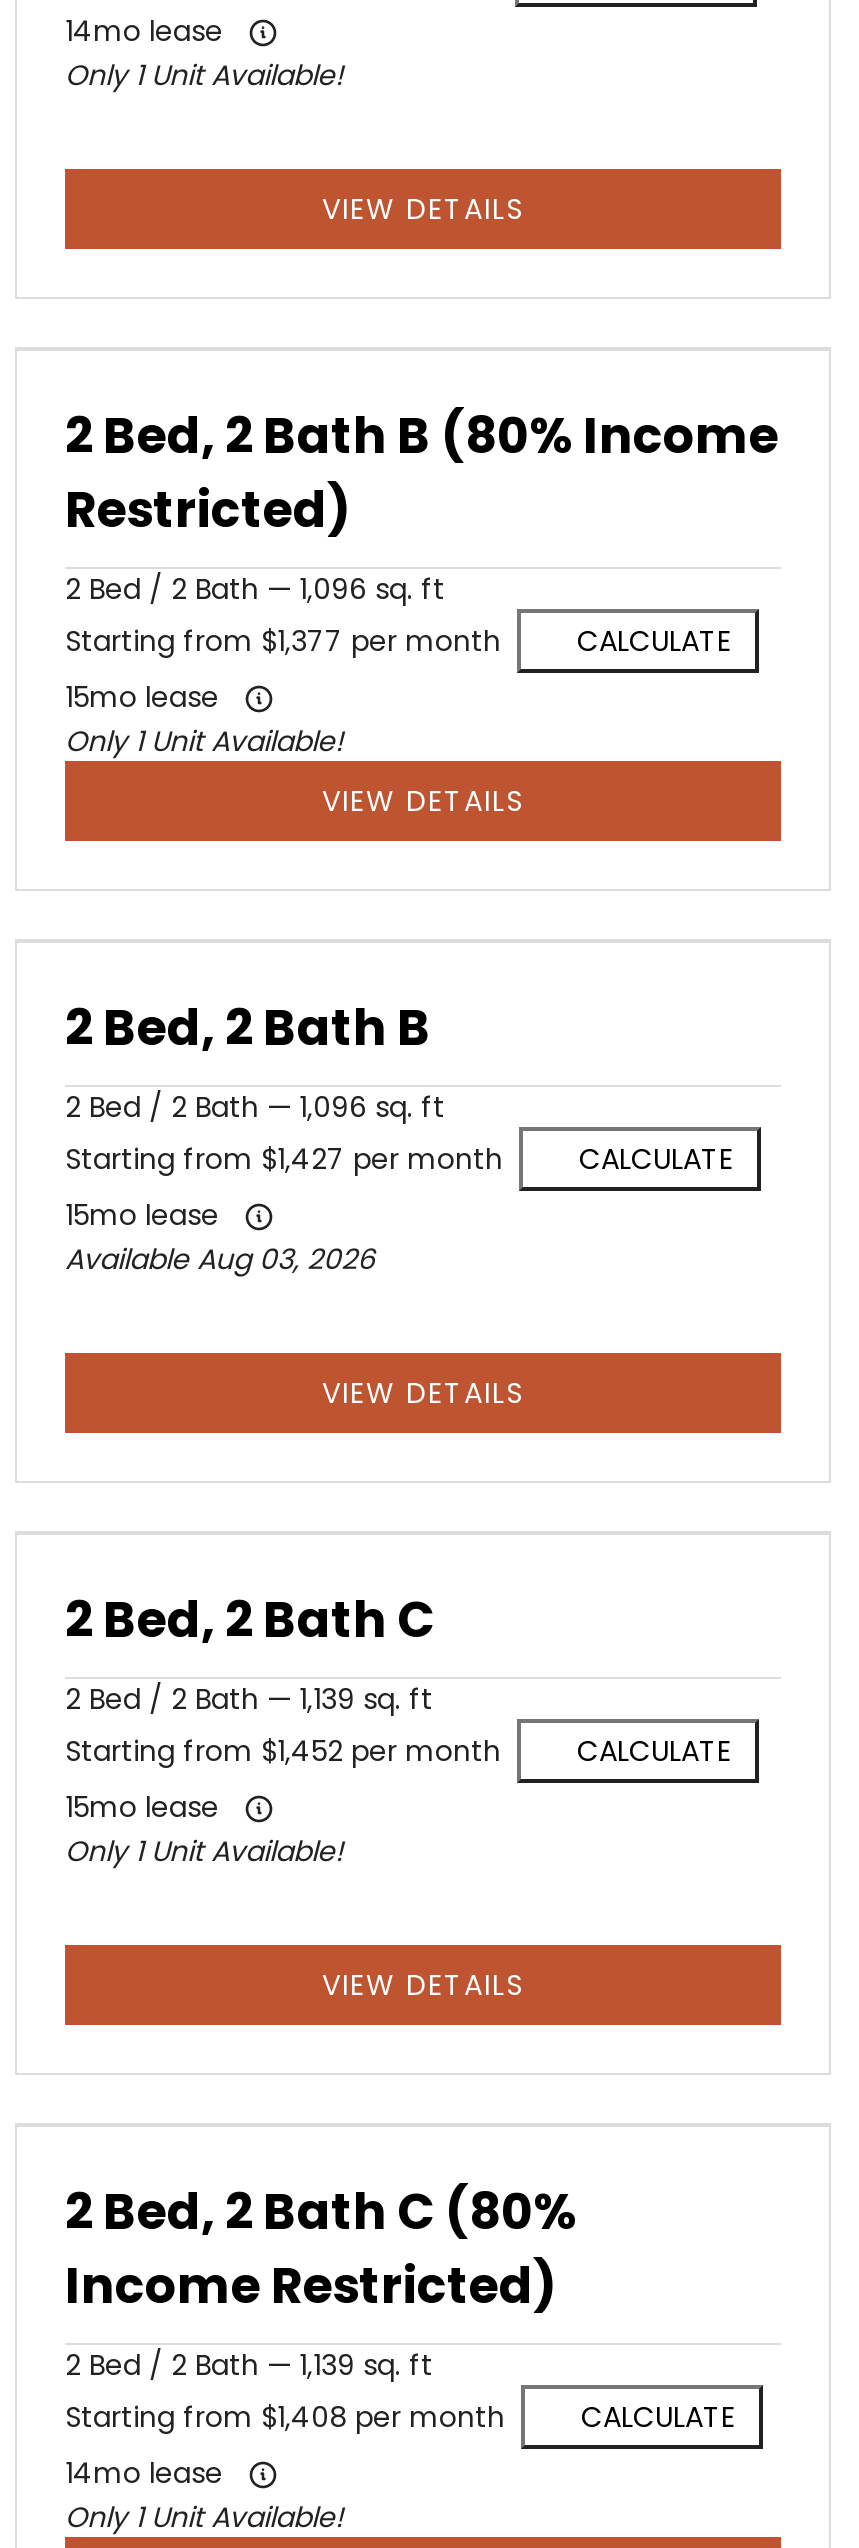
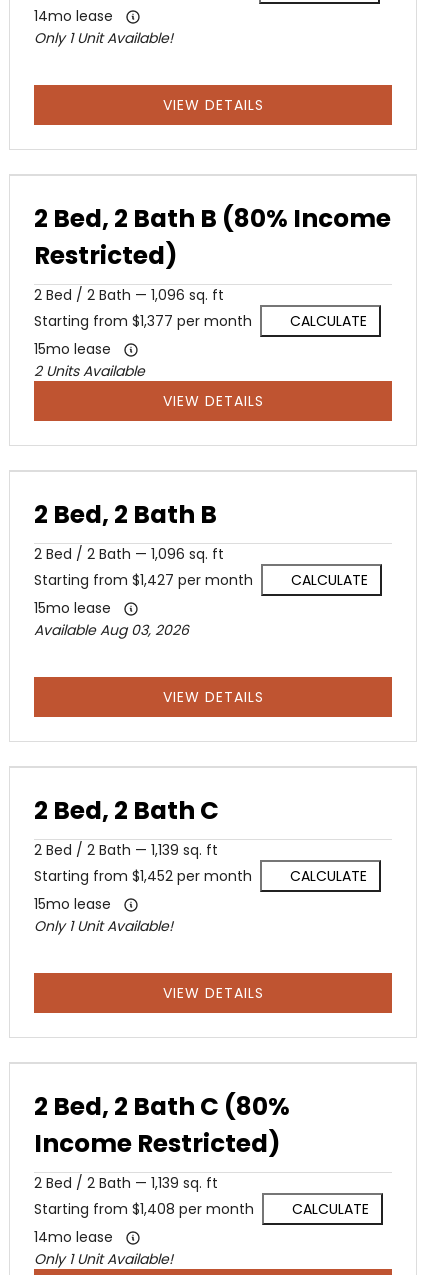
- Only 1 Unit Available!
+ 2 Units Available
